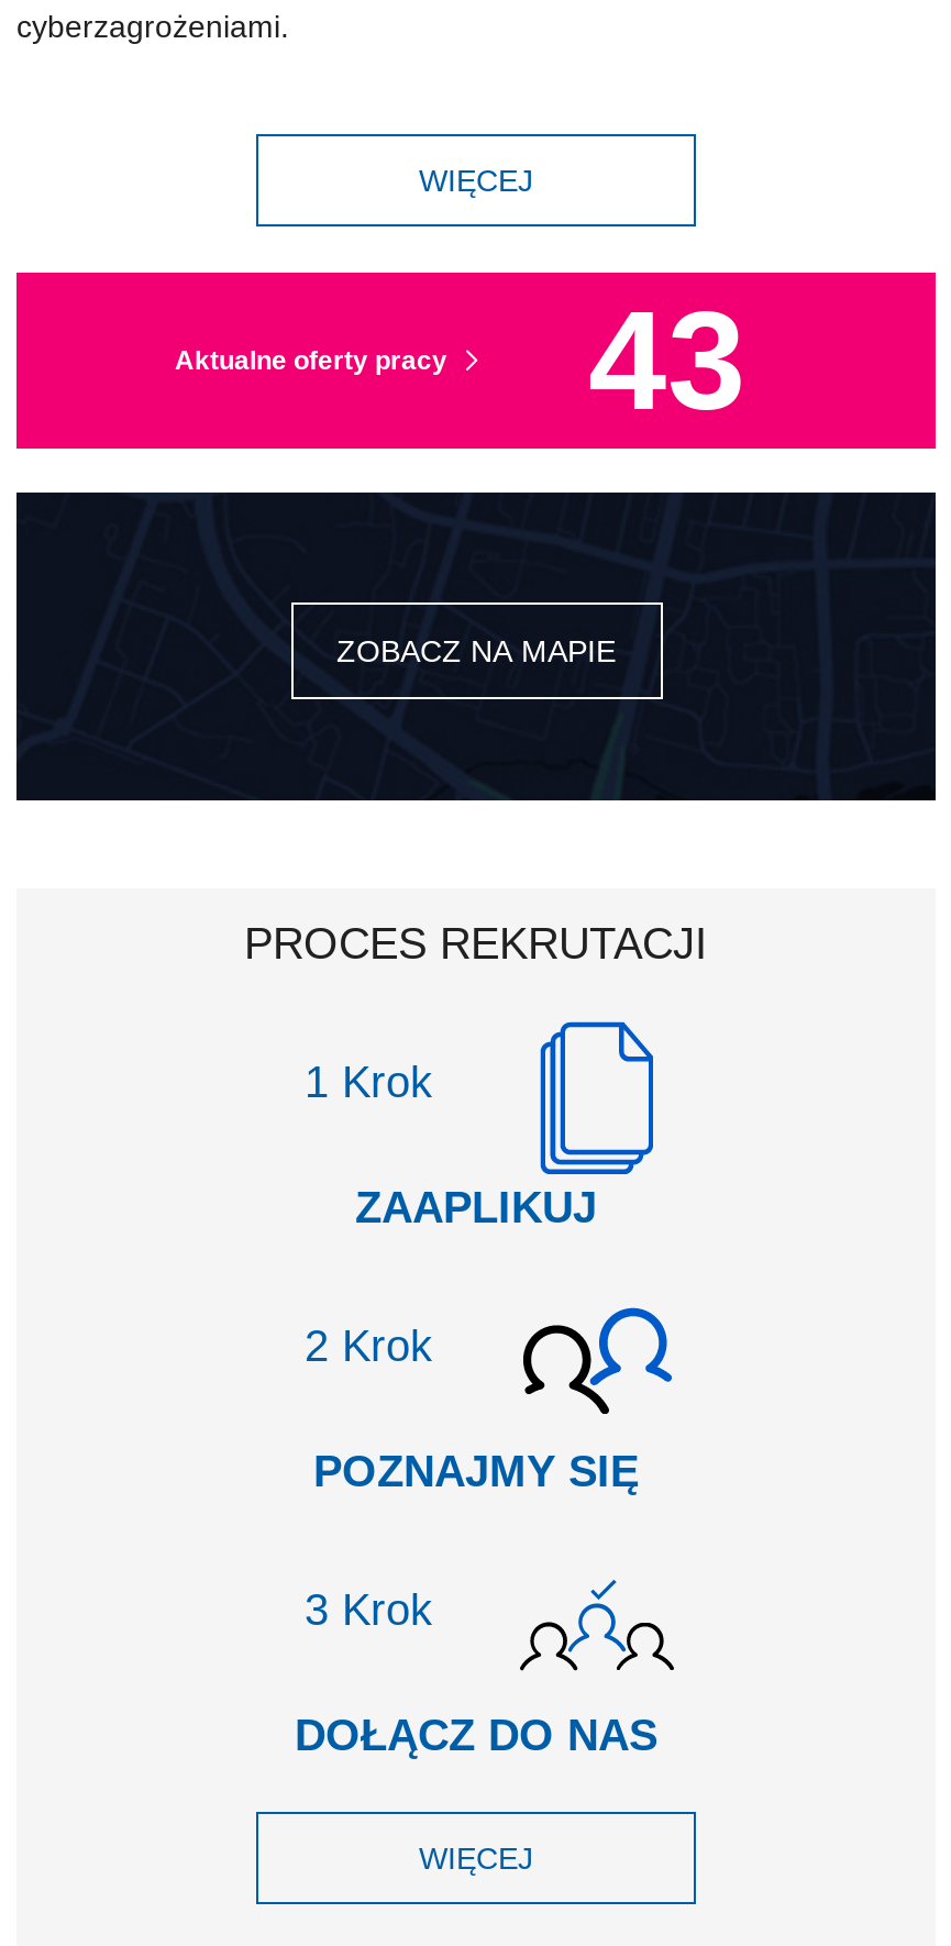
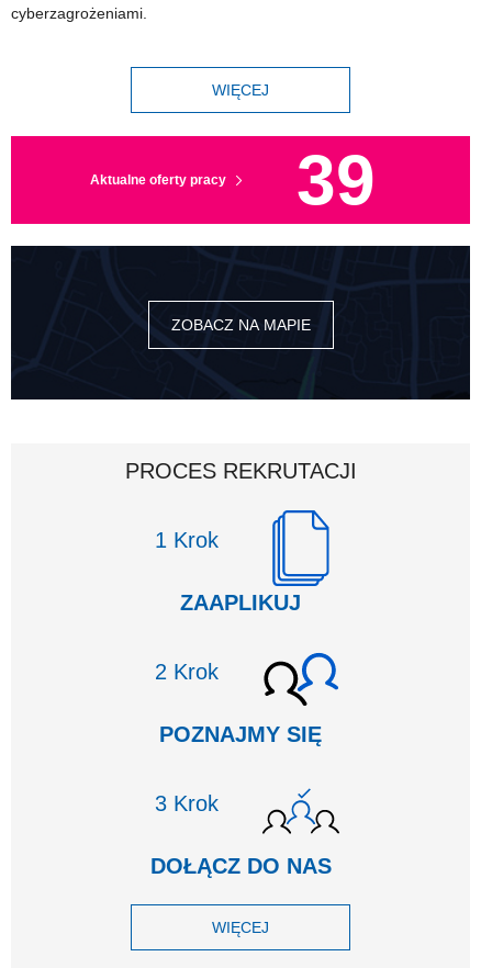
- 43
+ 39
